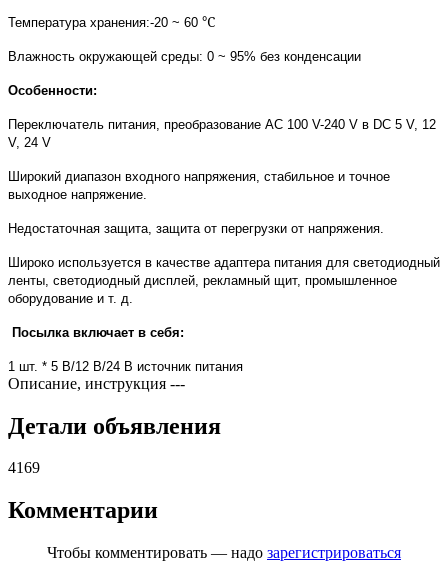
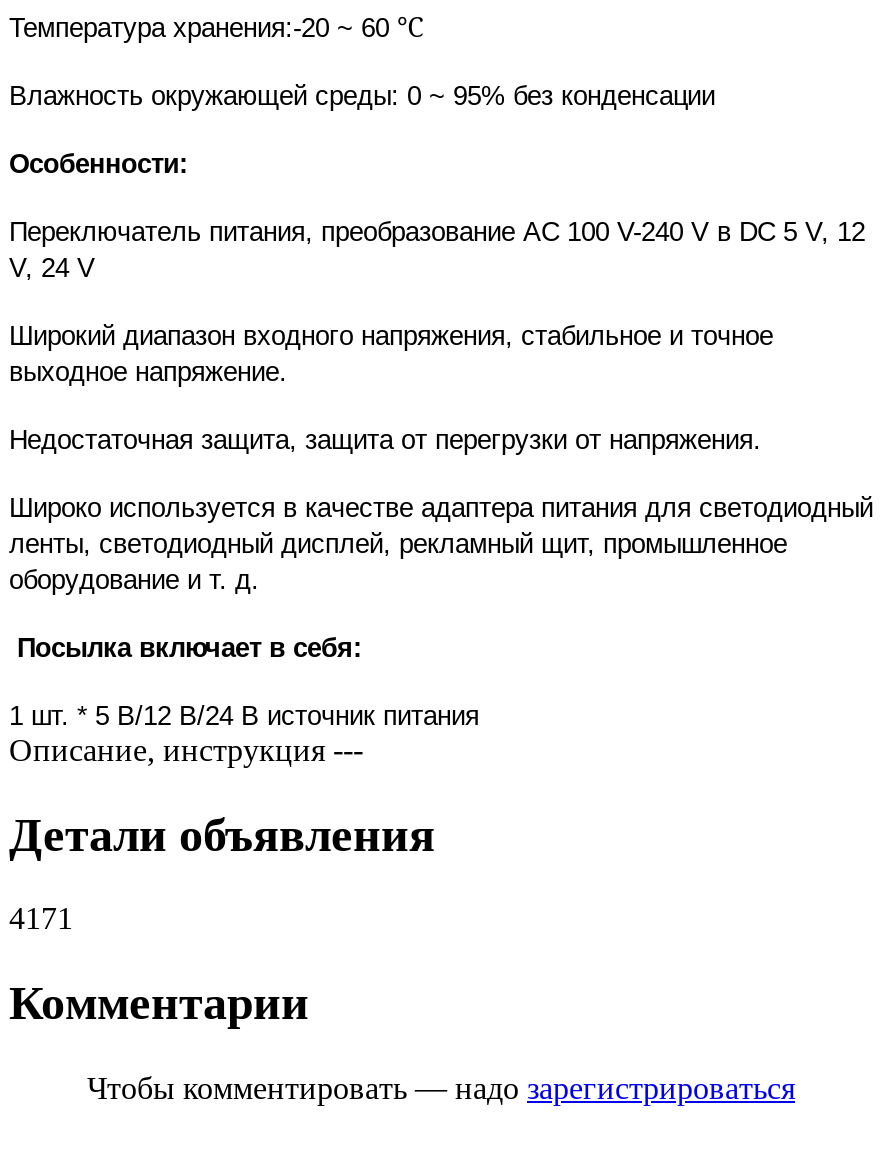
- 4169
+ 4171
